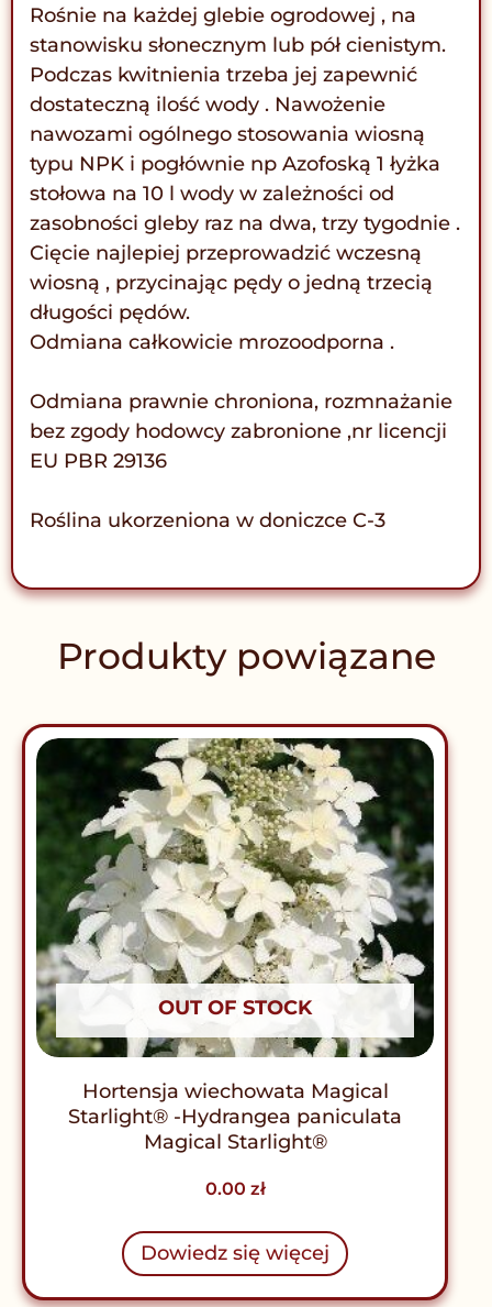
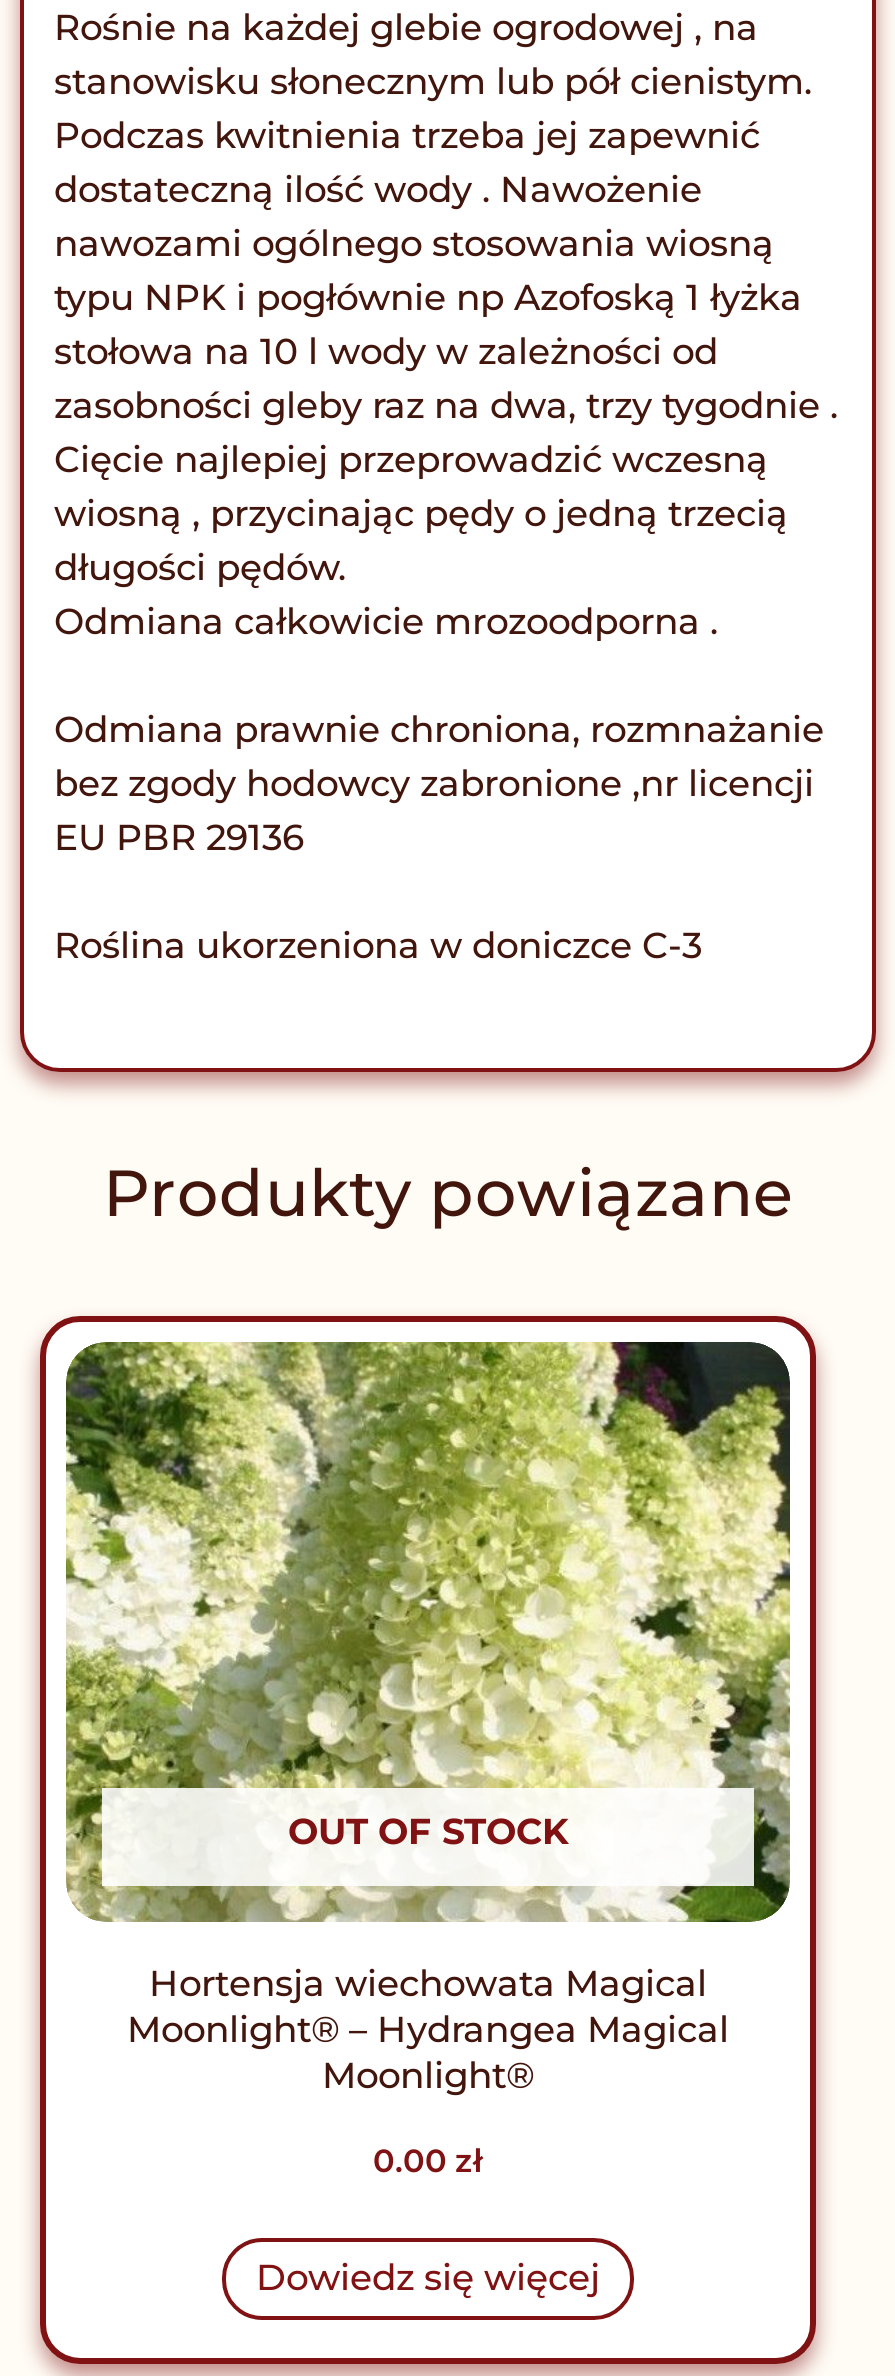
- [image]
+ [image]

- Starlight® -Hydrangea paniculata
- Magical Starlight®
+ Moonlight® – Hydrangea Magical
+ Moonlight®
